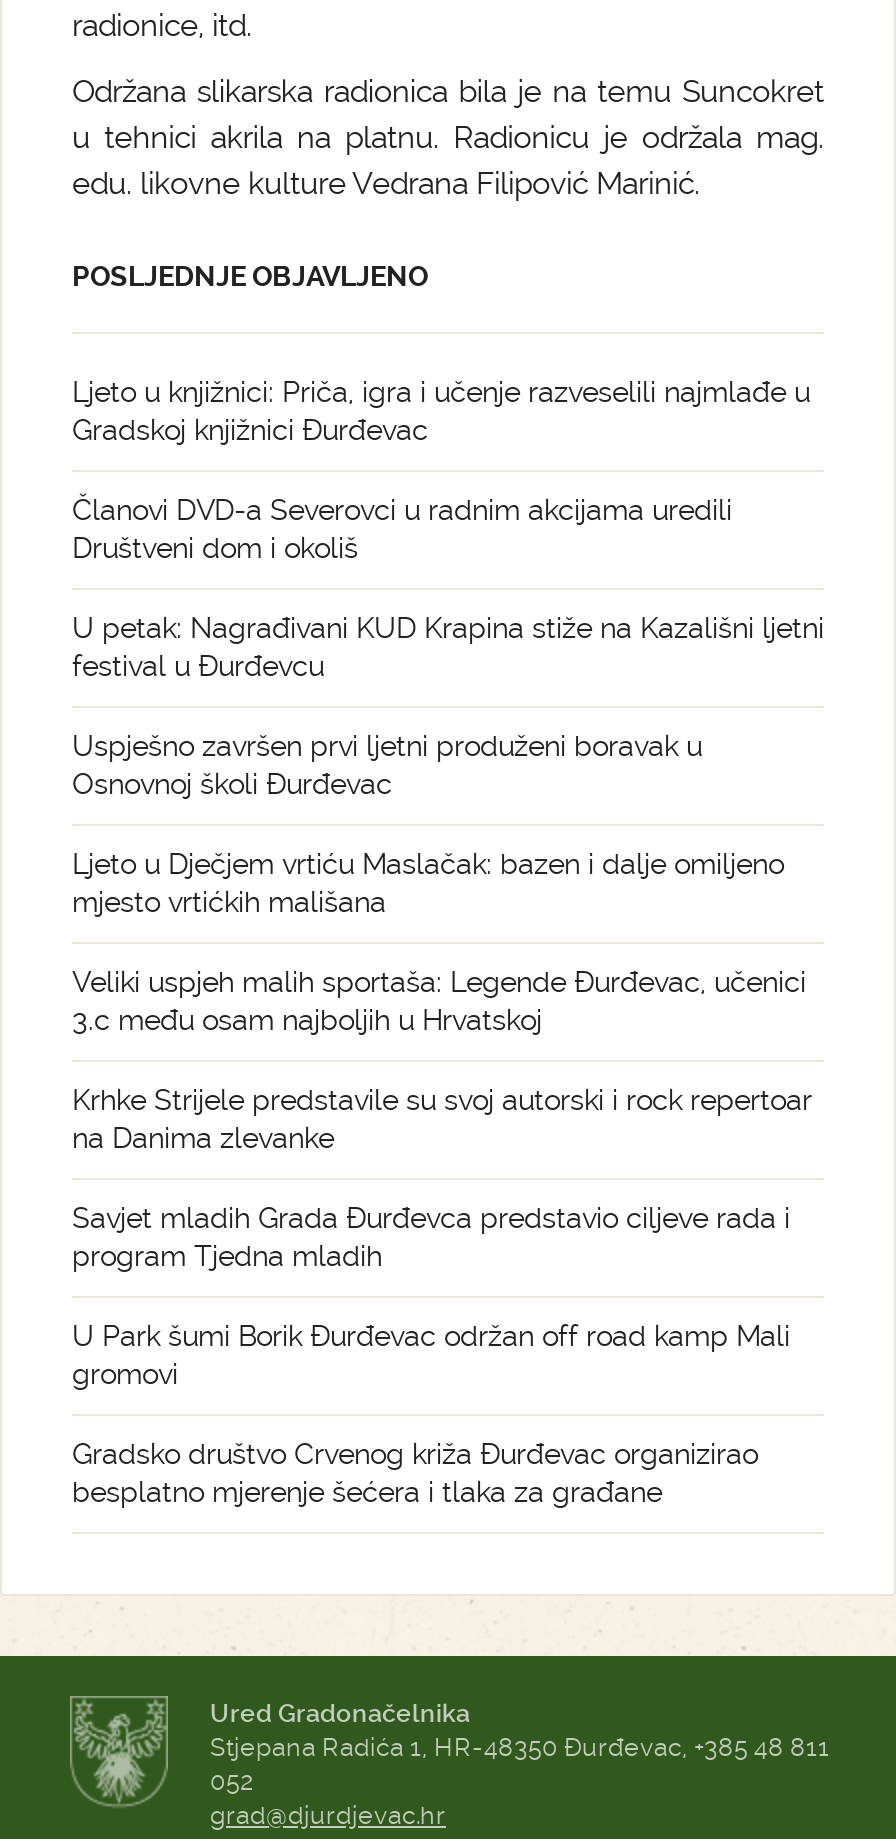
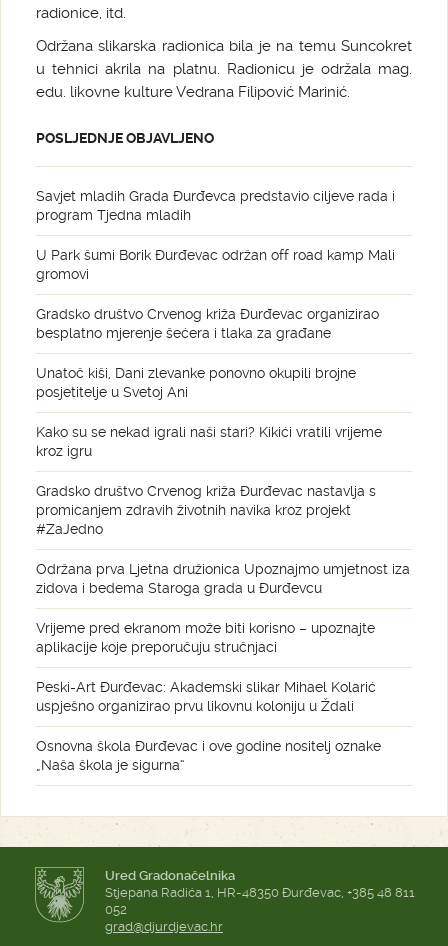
- Ljeto u knjižnici: Priča, igra i učenje razveselili najmlađe u
- Gradskoj knjižnici Đurđevac
- Članovi DVD-a Severovci u radnim akcijama uredili
- Društveni dom i okoliš
- U petak: Nagrađivani KUD Krapina stiže na Kazališni ljetni
- festival u Đurđevcu
- Uspješno završen prvi ljetni produženi boravak u
- Osnovnoj školi Đurđevac
- Ljeto u Dječjem vrtiću Maslačak: bazen i dalje omiljeno
- mjesto vrtićkih mališana
- Veliki uspjeh malih sportaša: Legende Đurđevac, učenici
- 3.c među osam najboljih u Hrvatskoj
- Krhke Strijele predstavile su svoj autorski i rock repertoar
- na Danima zlevanke

moved up: Savjet mladih Grada Đurđevca predstavio ciljeve rada i | program Tjedna mladih | U Park šumi Borik Đurđevac održan off road kamp Mali | gromovi | Gradsko društvo Crvenog križa Đurđevac organizirao | besplatno mjerenje šećera i tlaka za građane

+ Unatoč kiši, Dani zlevanke ponovno okupili brojne
+ posjetitelje u Svetoj Ani
+ Kako su se nekad igrali naši stari? Kikići vratili vrijeme
+ kroz igru
+ Gradsko društvo Crvenog križa Đurđevac nastavlja s
+ promicanjem zdravih životnih navika kroz projekt
+ #ZaJedno
+ Održana prva Ljetna družionica Upoznajmo umjetnost iza
+ zidova i bedema Staroga grada u Đurđevcu
+ Vrijeme pred ekranom može biti korisno – upoznajte
+ aplikacije koje preporučuju stručnjaci
+ Peski-Art Đurđevac: Akademski slikar Mihael Kolarić
+ uspješno organizirao prvu likovnu koloniju u Ždali
+ Osnovna škola Đurđevac i ove godine nositelj oznake
+ „Naša škola je sigurna“
